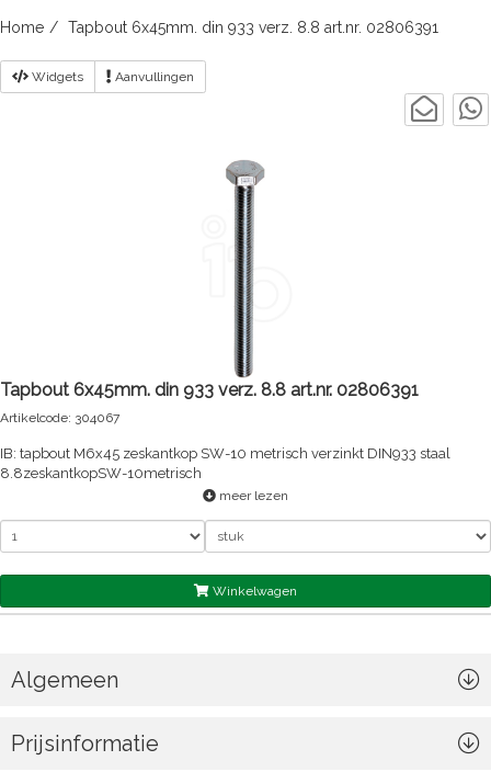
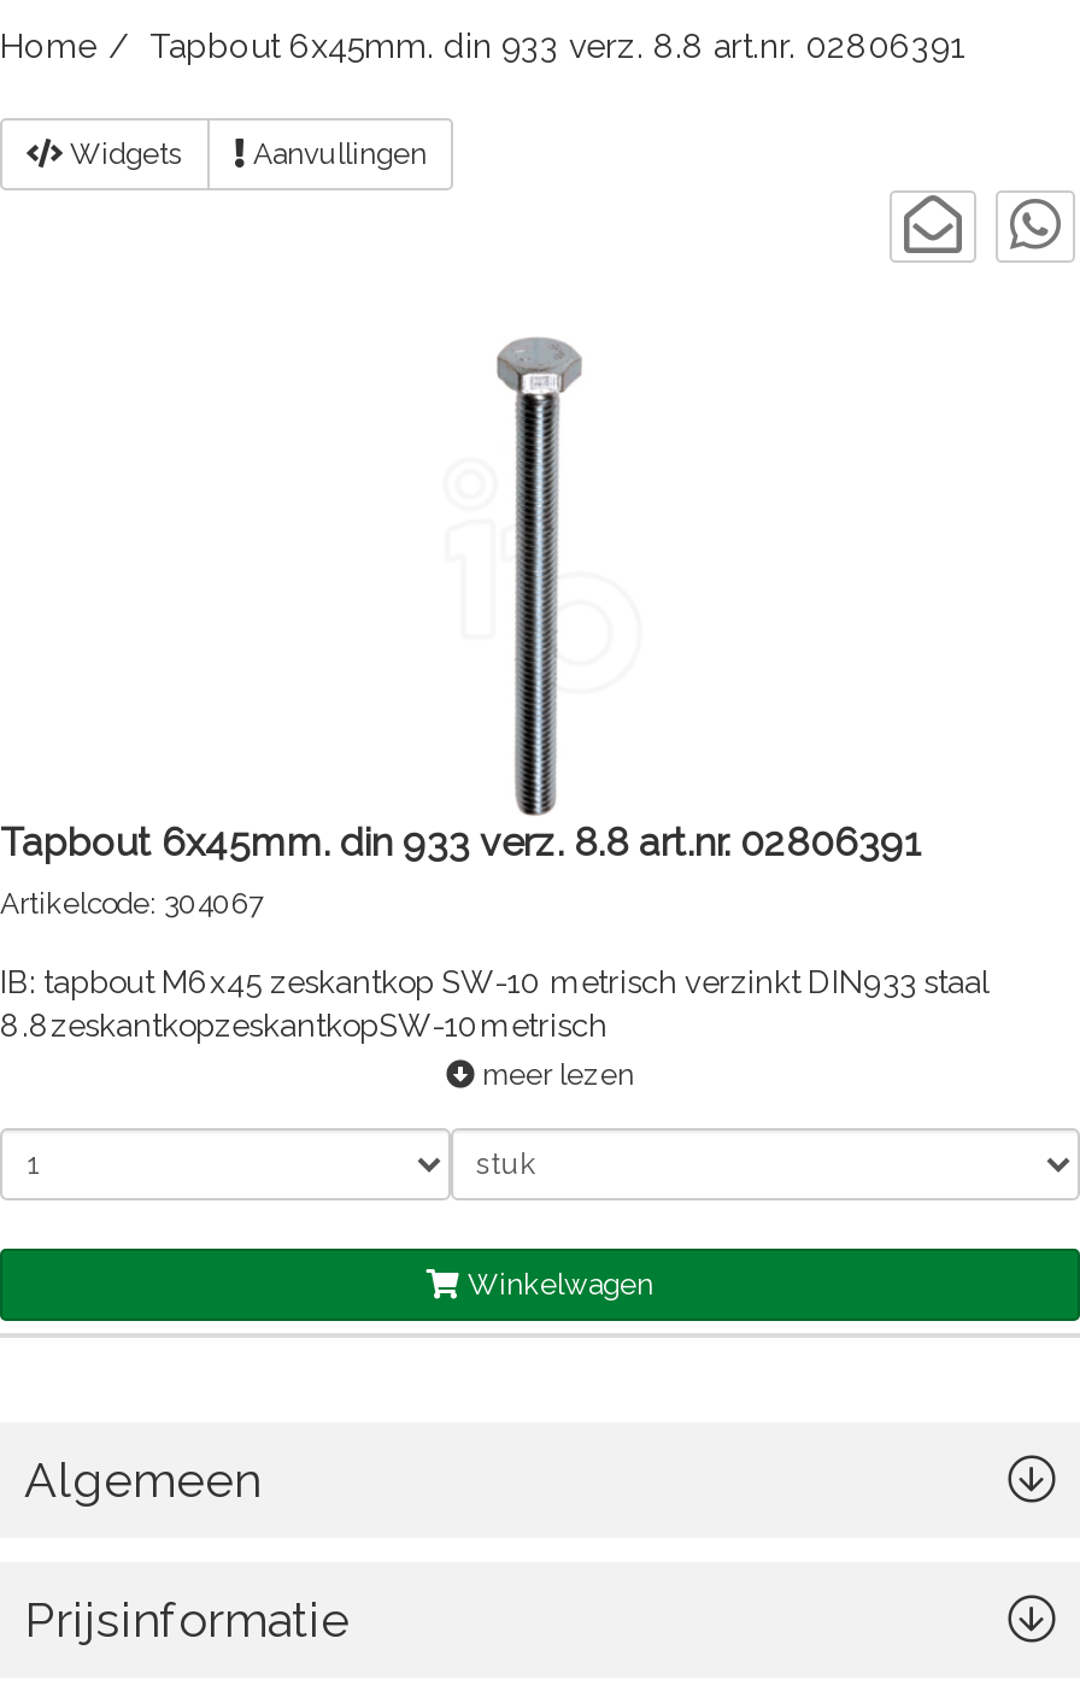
- 8.8zeskantkopSW-10metrisch
+ 8.8zeskantkopzeskantkopSW-10metrisch
